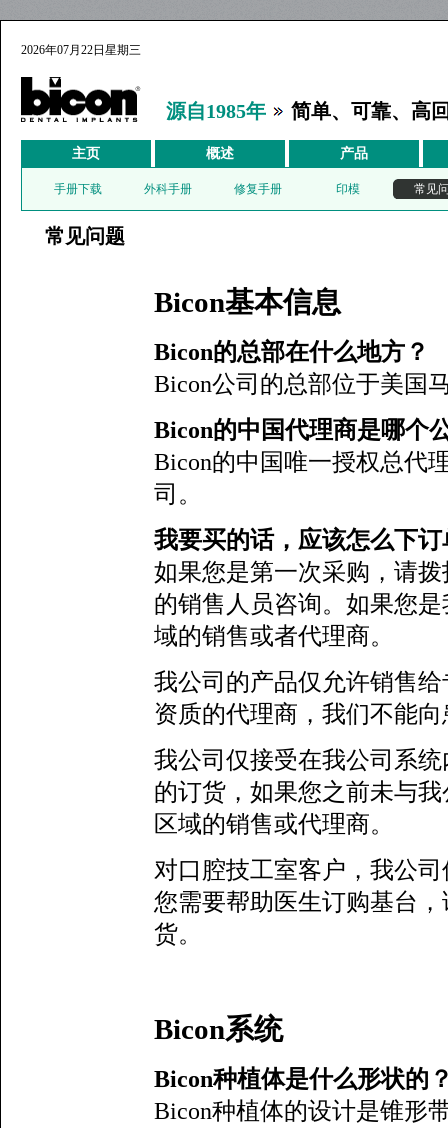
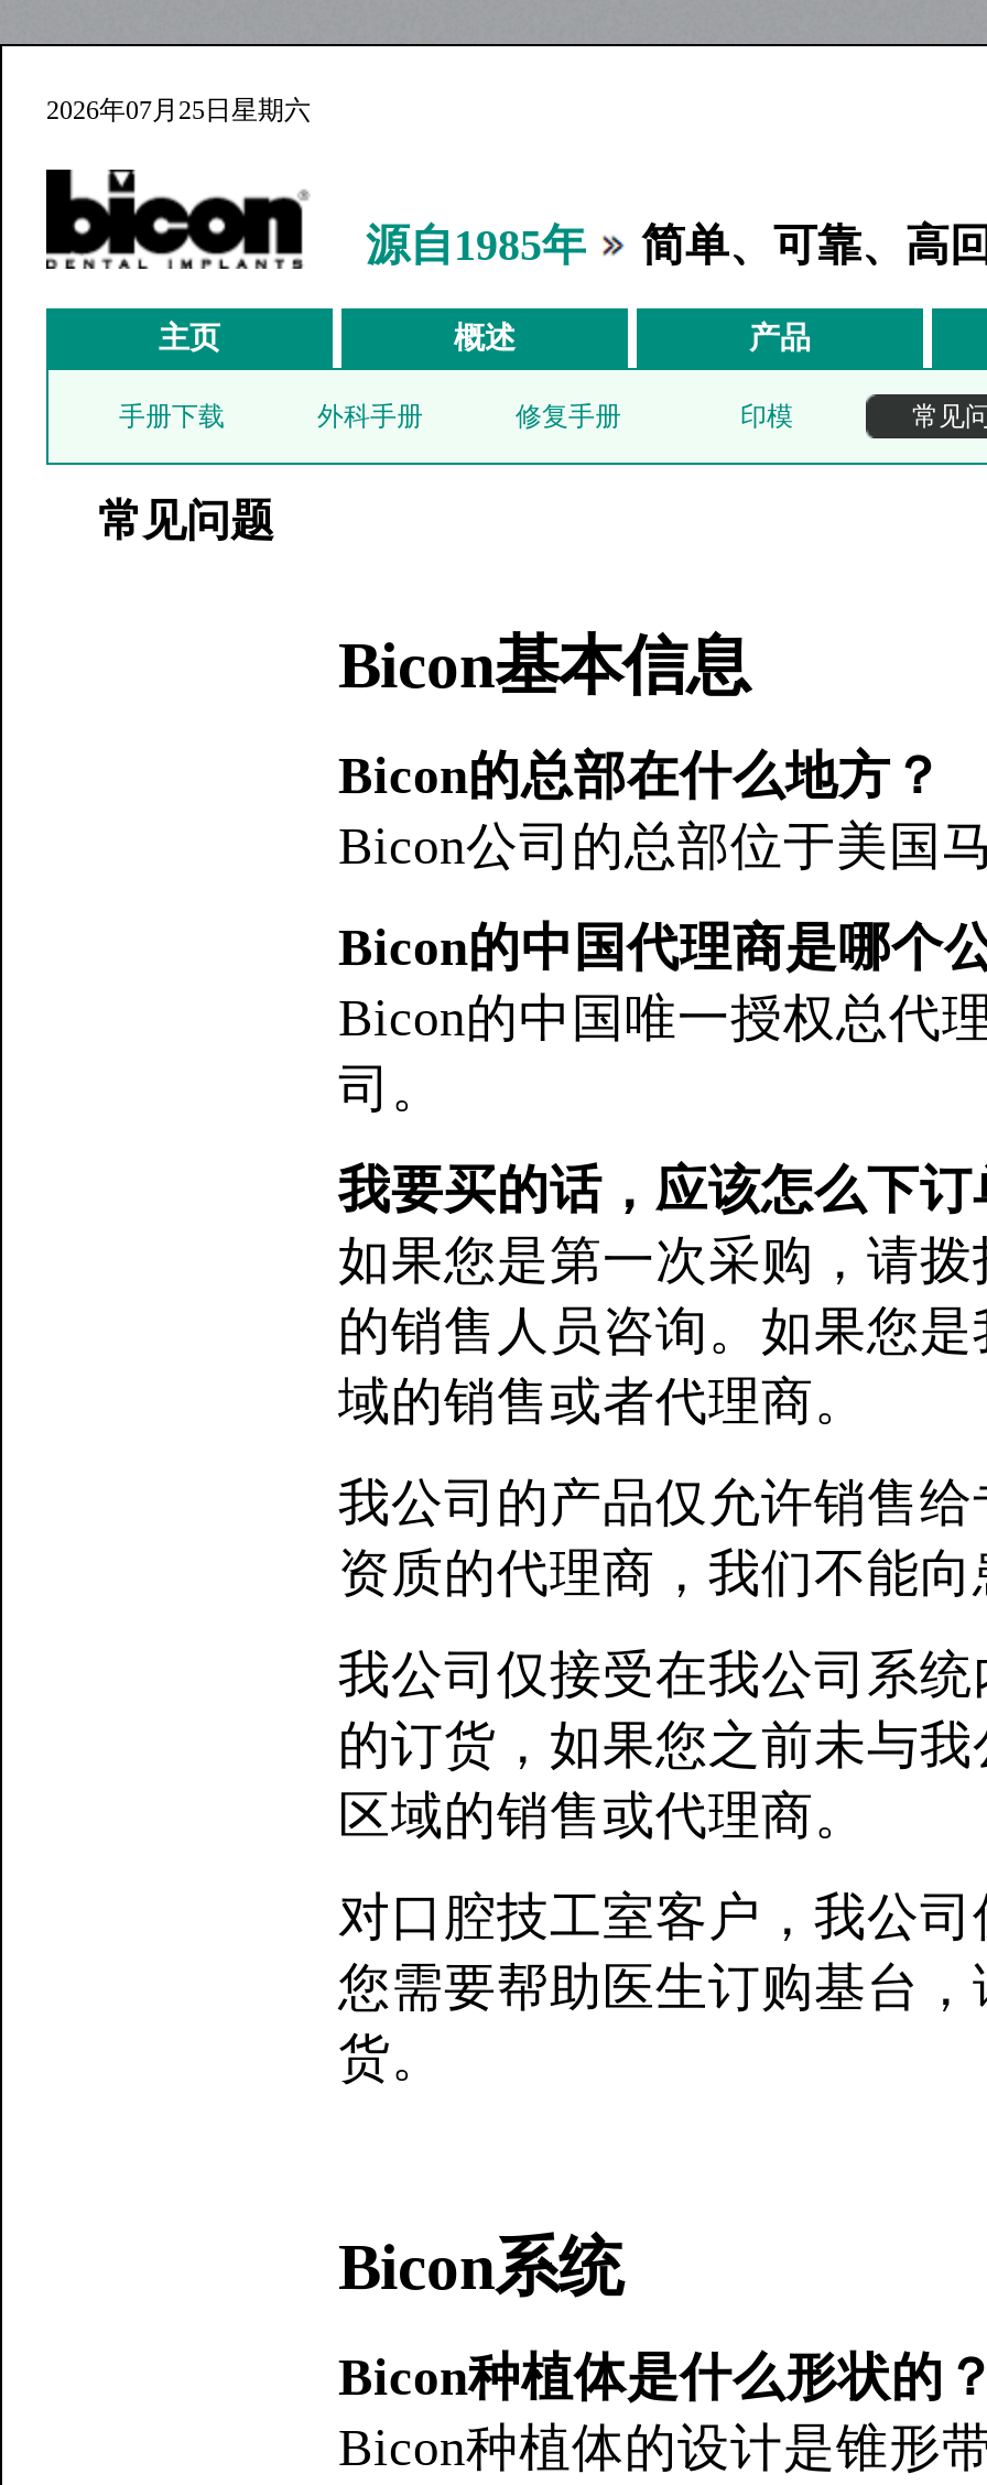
- 2026年07月22日星期三
+ 2026年07月25日星期六
